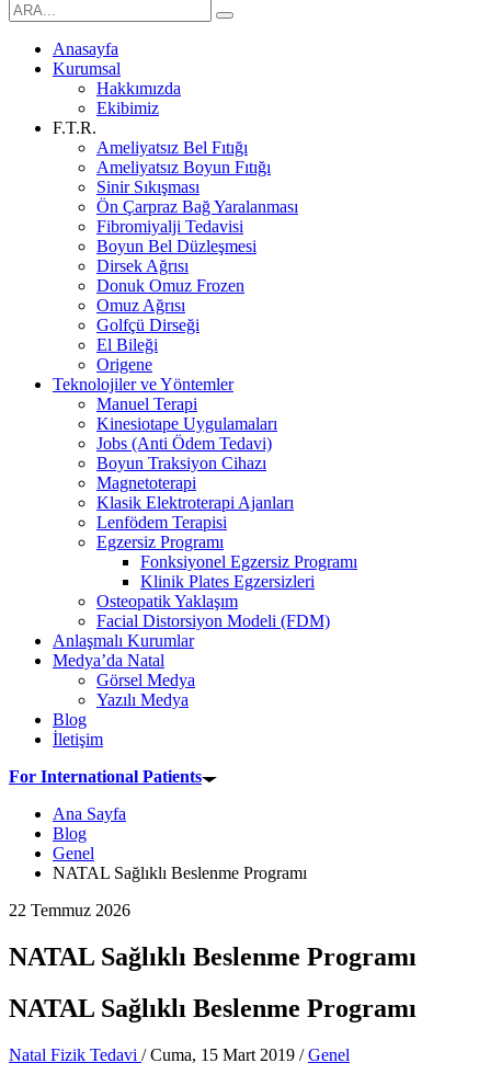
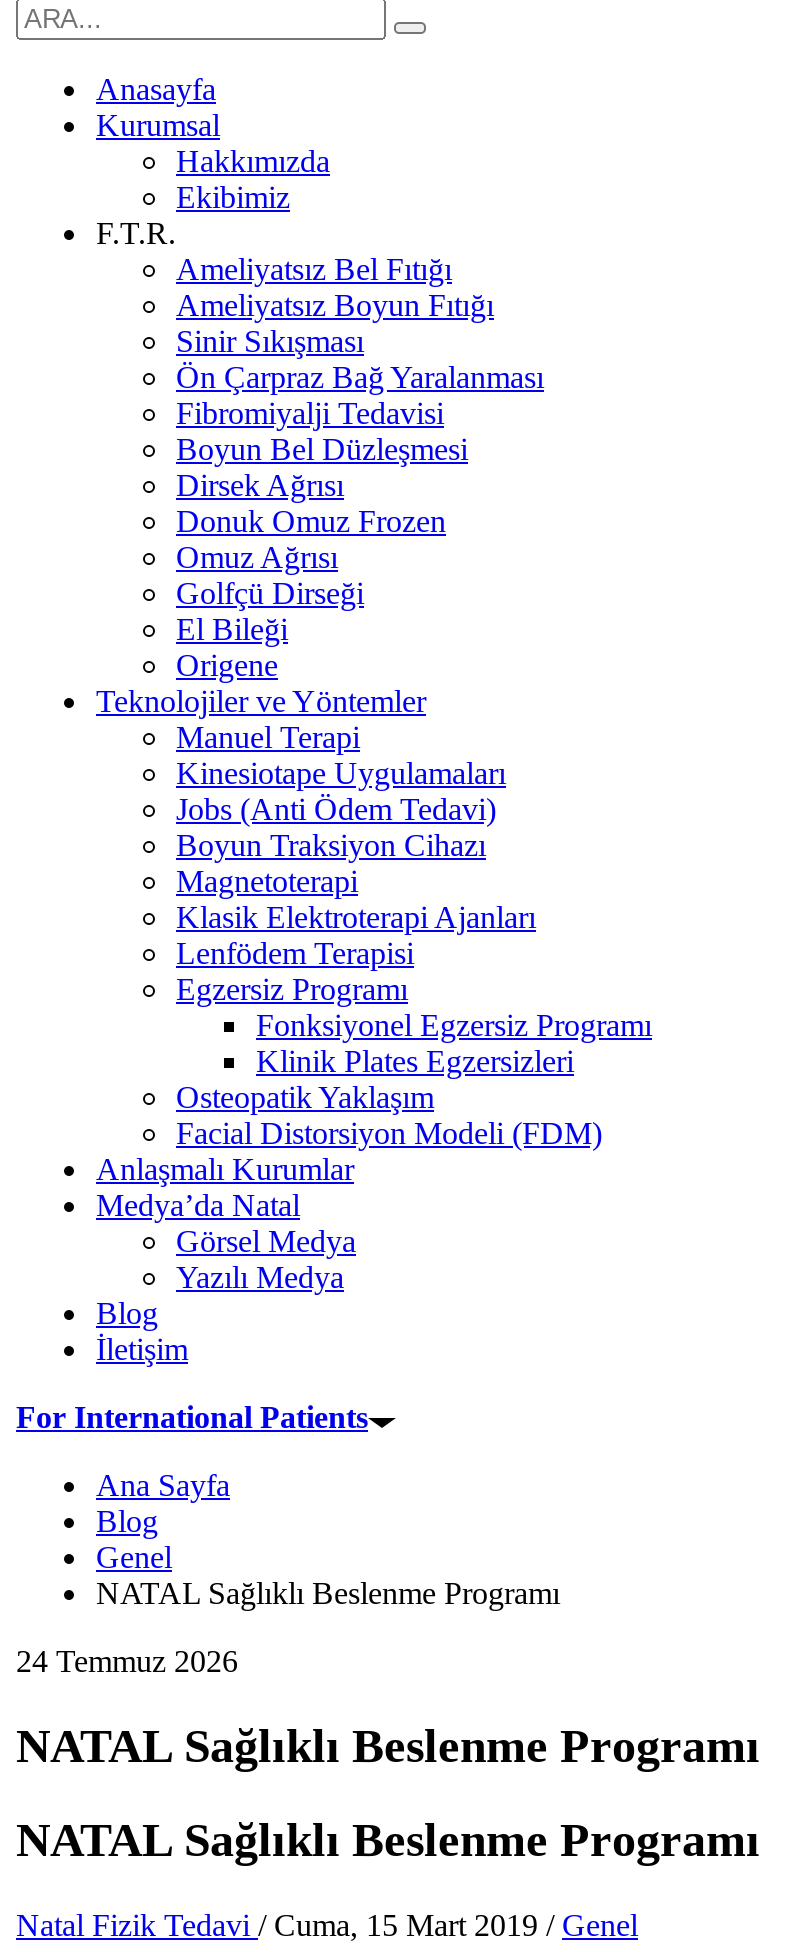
- 22 Temmuz 2026
+ 24 Temmuz 2026
